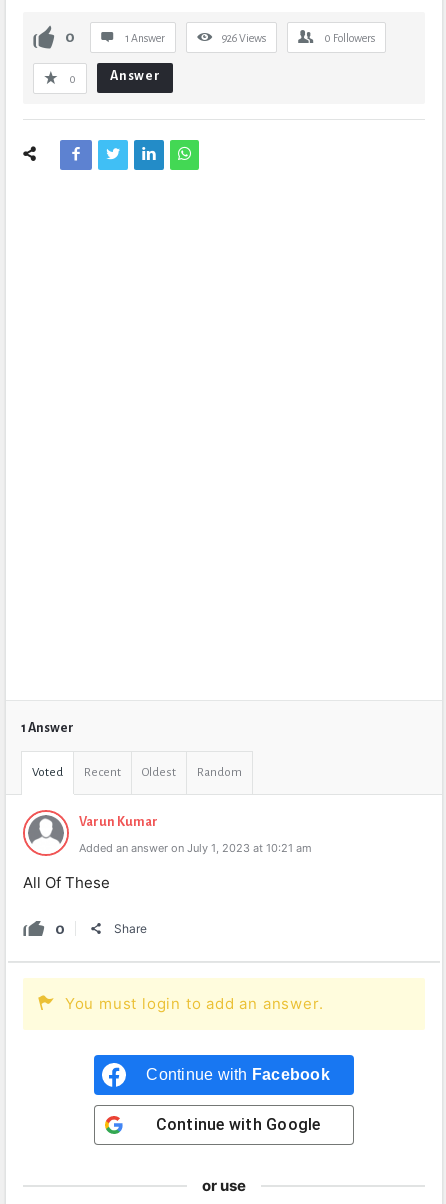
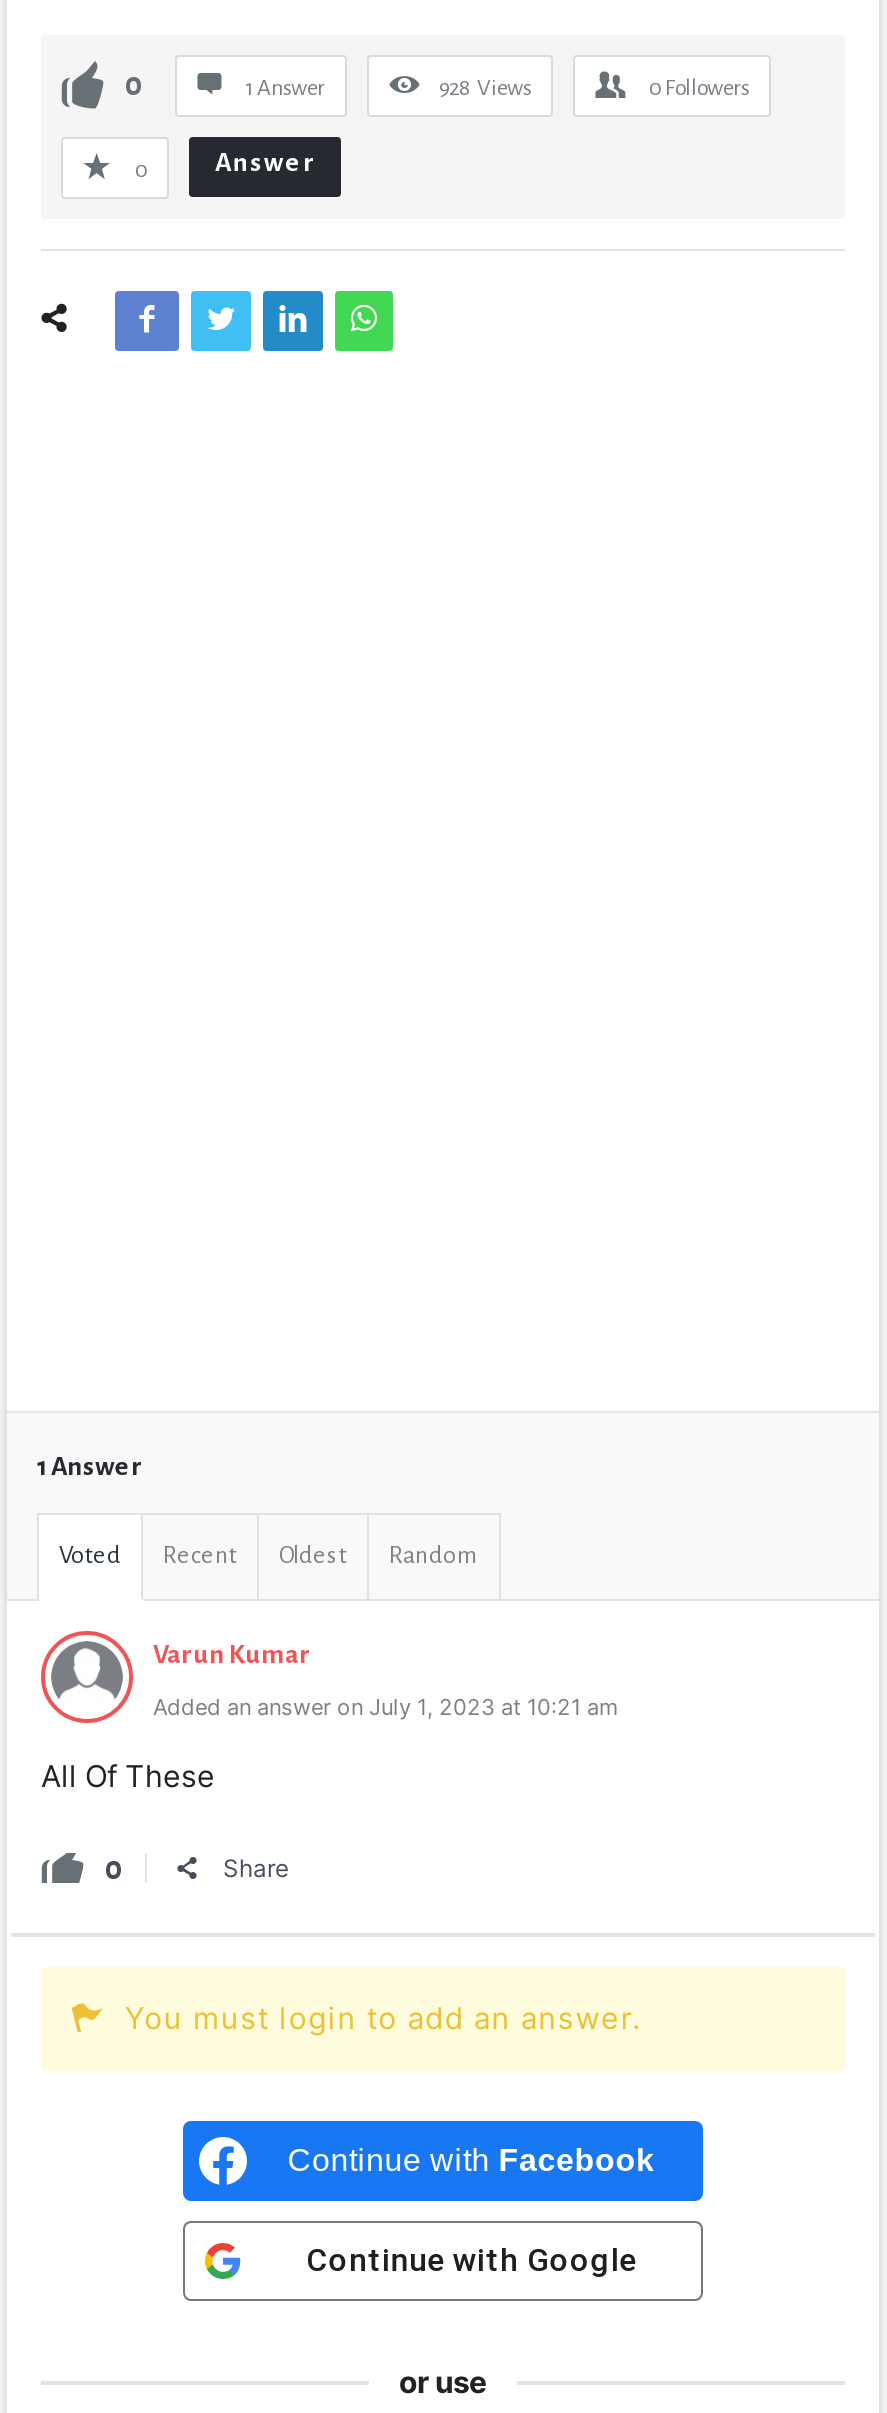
- 926 Views
+ 928 Views
